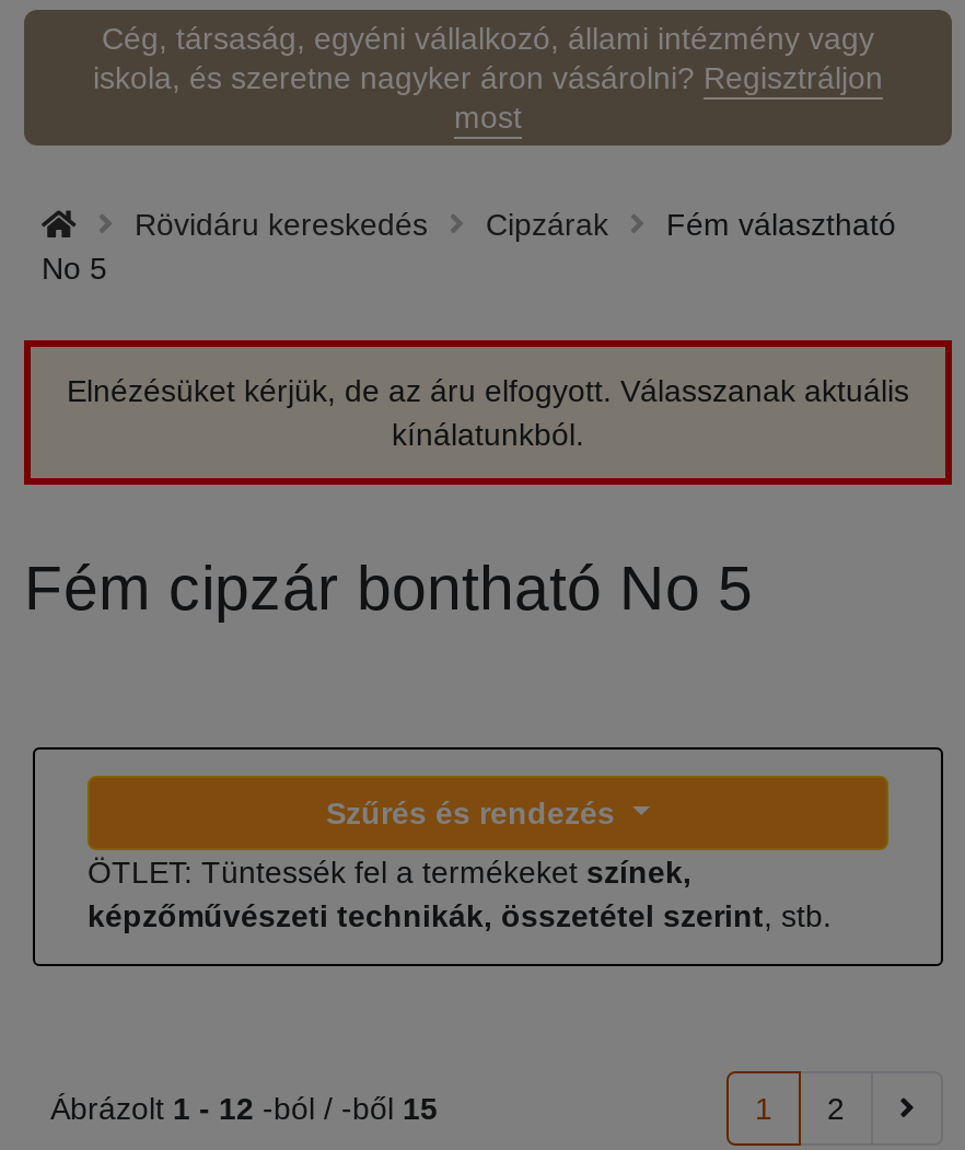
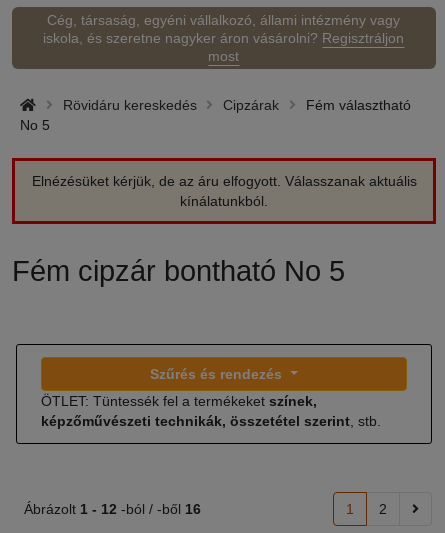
- Ábrázolt 1 - 12 -ból / -ből 15
+ Ábrázolt 1 - 12 -ból / -ből 16
